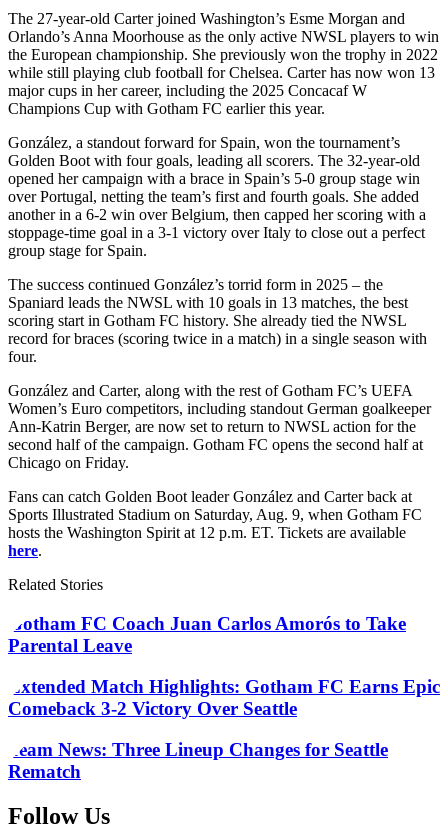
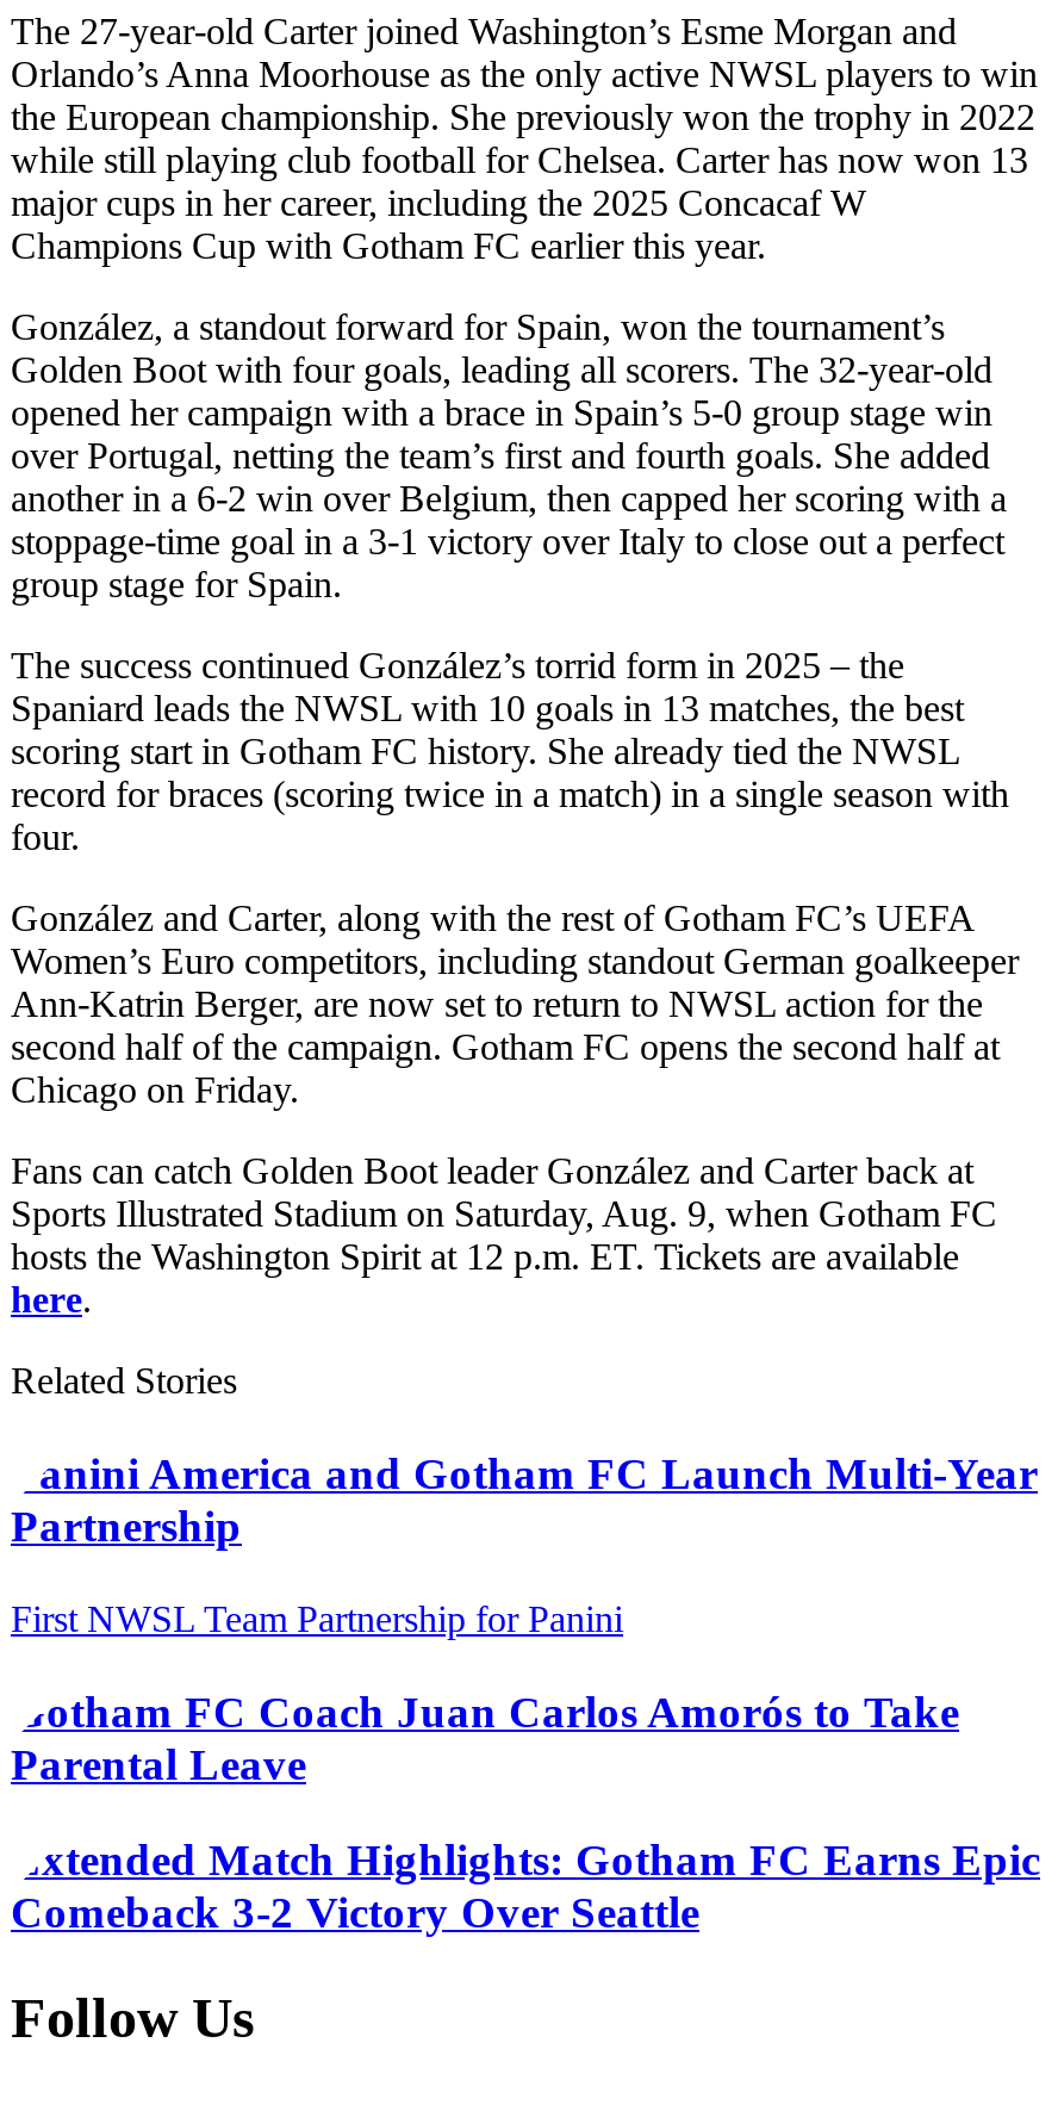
+ Panini America and Gotham FC Launch Multi-Year
+ Partnership
+ First NWSL Team Partnership for Panini

moved down: Gotham FC Coach Juan Carlos Amorós to Take | Parental Leave | Extended Match Highlights: Gotham FC Earns Epic | Comeback 3-2 Victory Over Seattle

- Team News: Three Lineup Changes for Seattle
- Rematch
